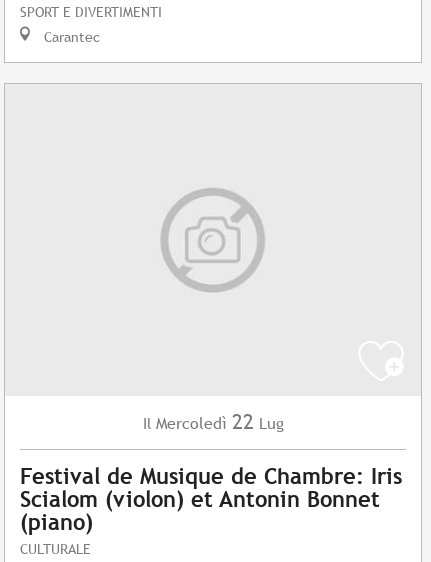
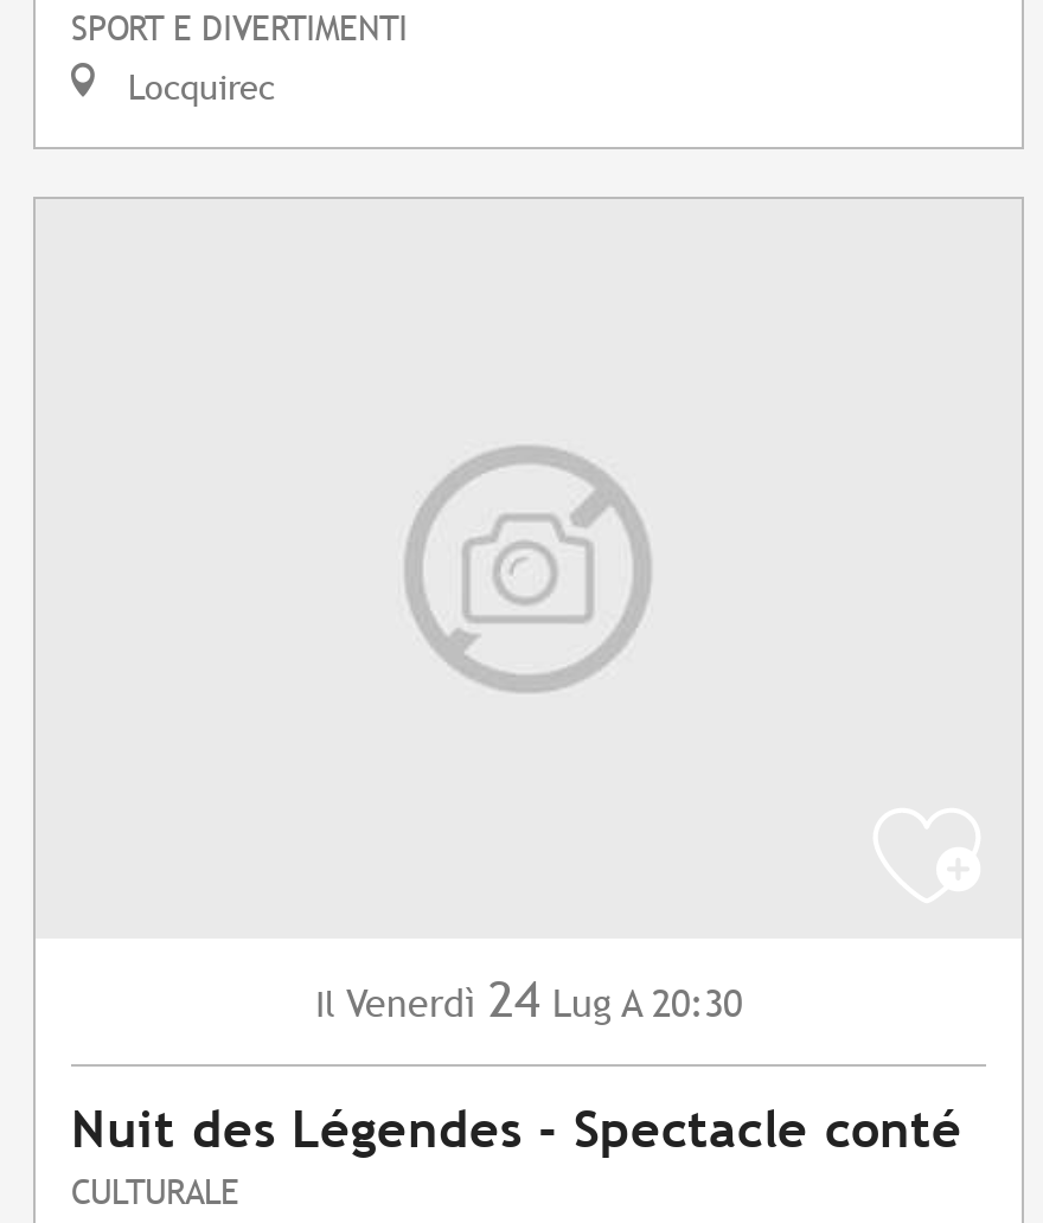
- Carantec
+ Locquirec

- Il Mercoledì 22 Lug
+ Il Venerdì 24 Lug A 20:30

- Festival de Musique de Chambre: Iris
- Scialom (violon) et Antonin Bonnet
- (piano)
+ Nuit des Légendes - Spectacle conté
